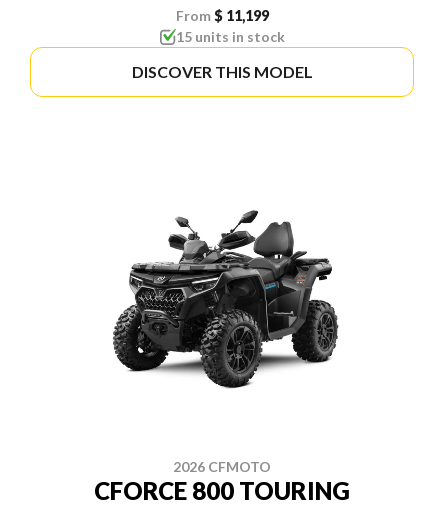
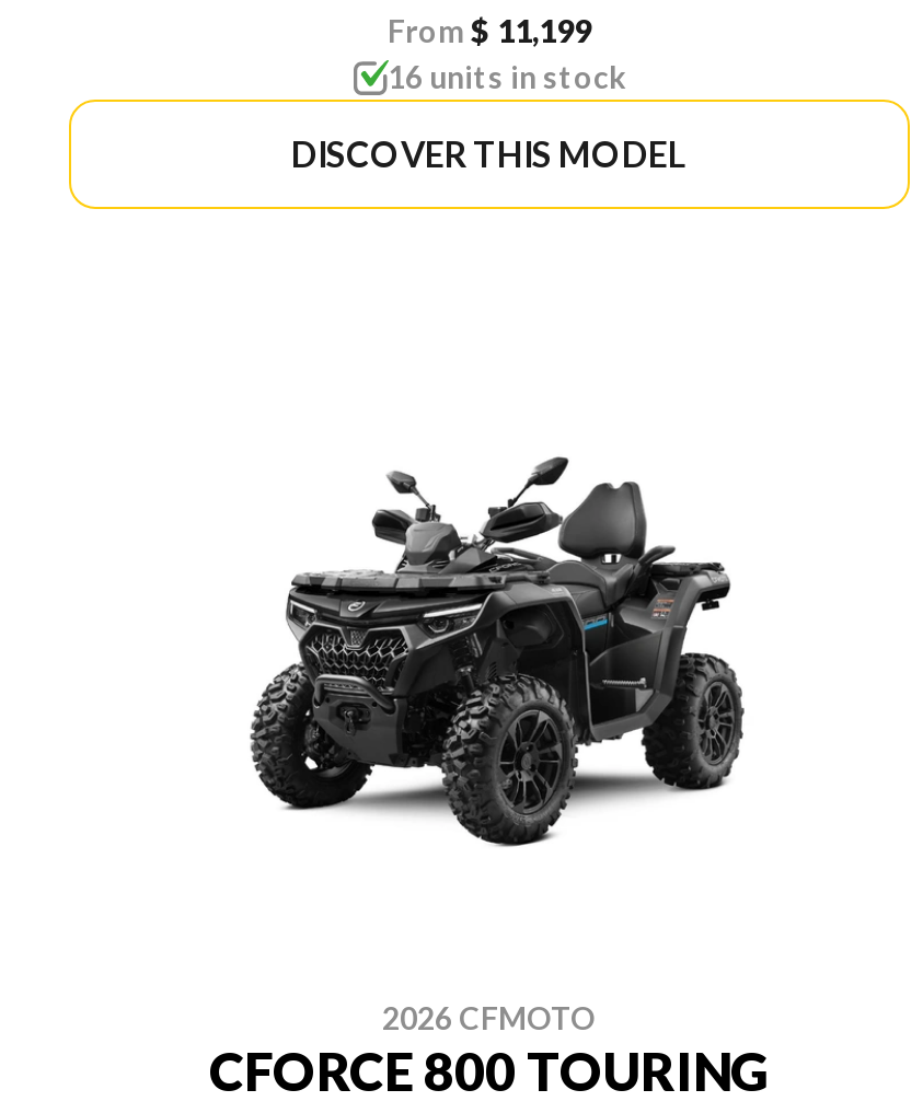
- 15 units in stock
+ 16 units in stock
